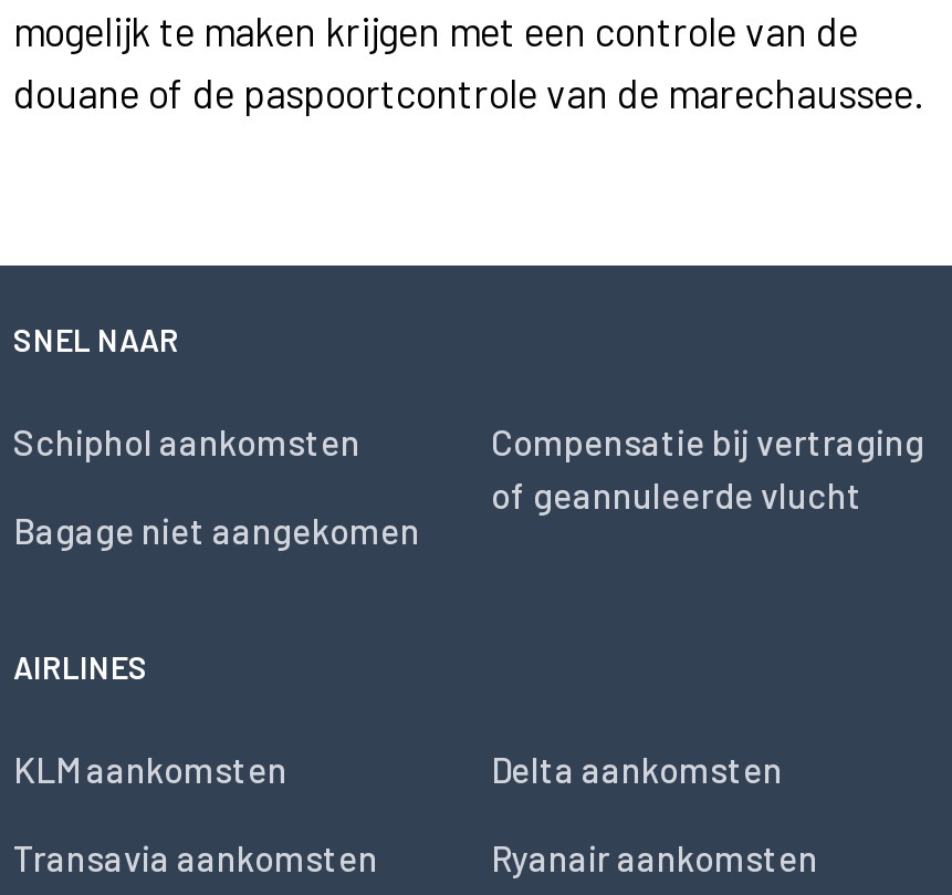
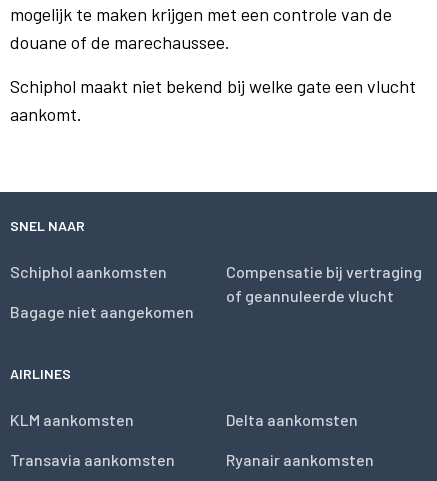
- douane of de paspoortcontrole van de marechaussee.
+ douane of de marechaussee.
+ Schiphol maakt niet bekend bij welke gate een vlucht
+ aankomt.
